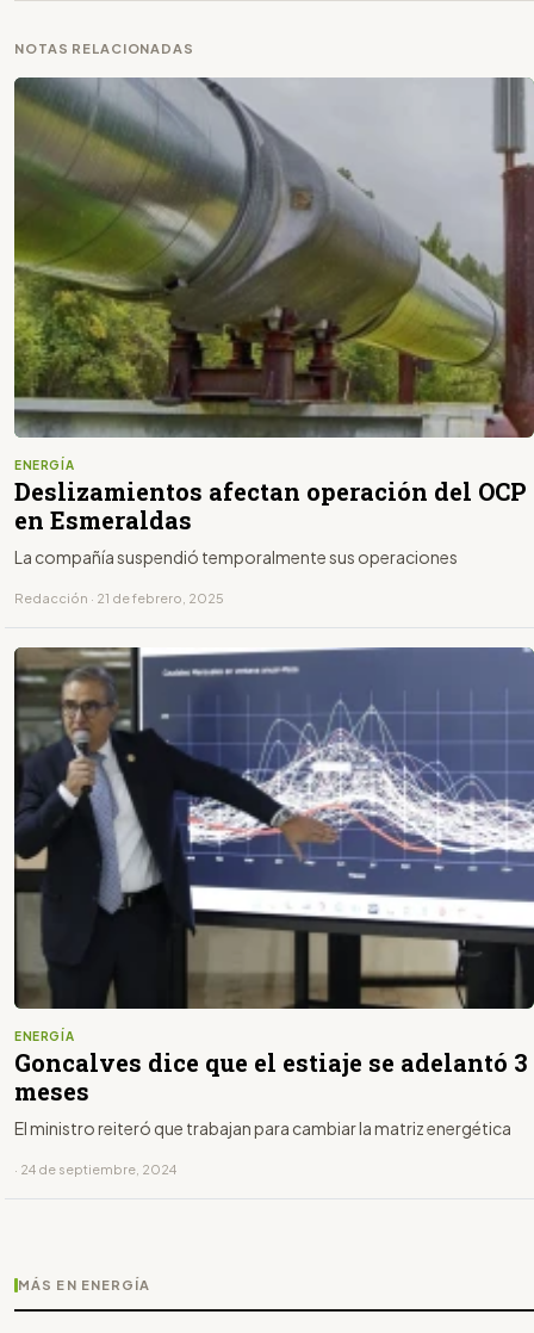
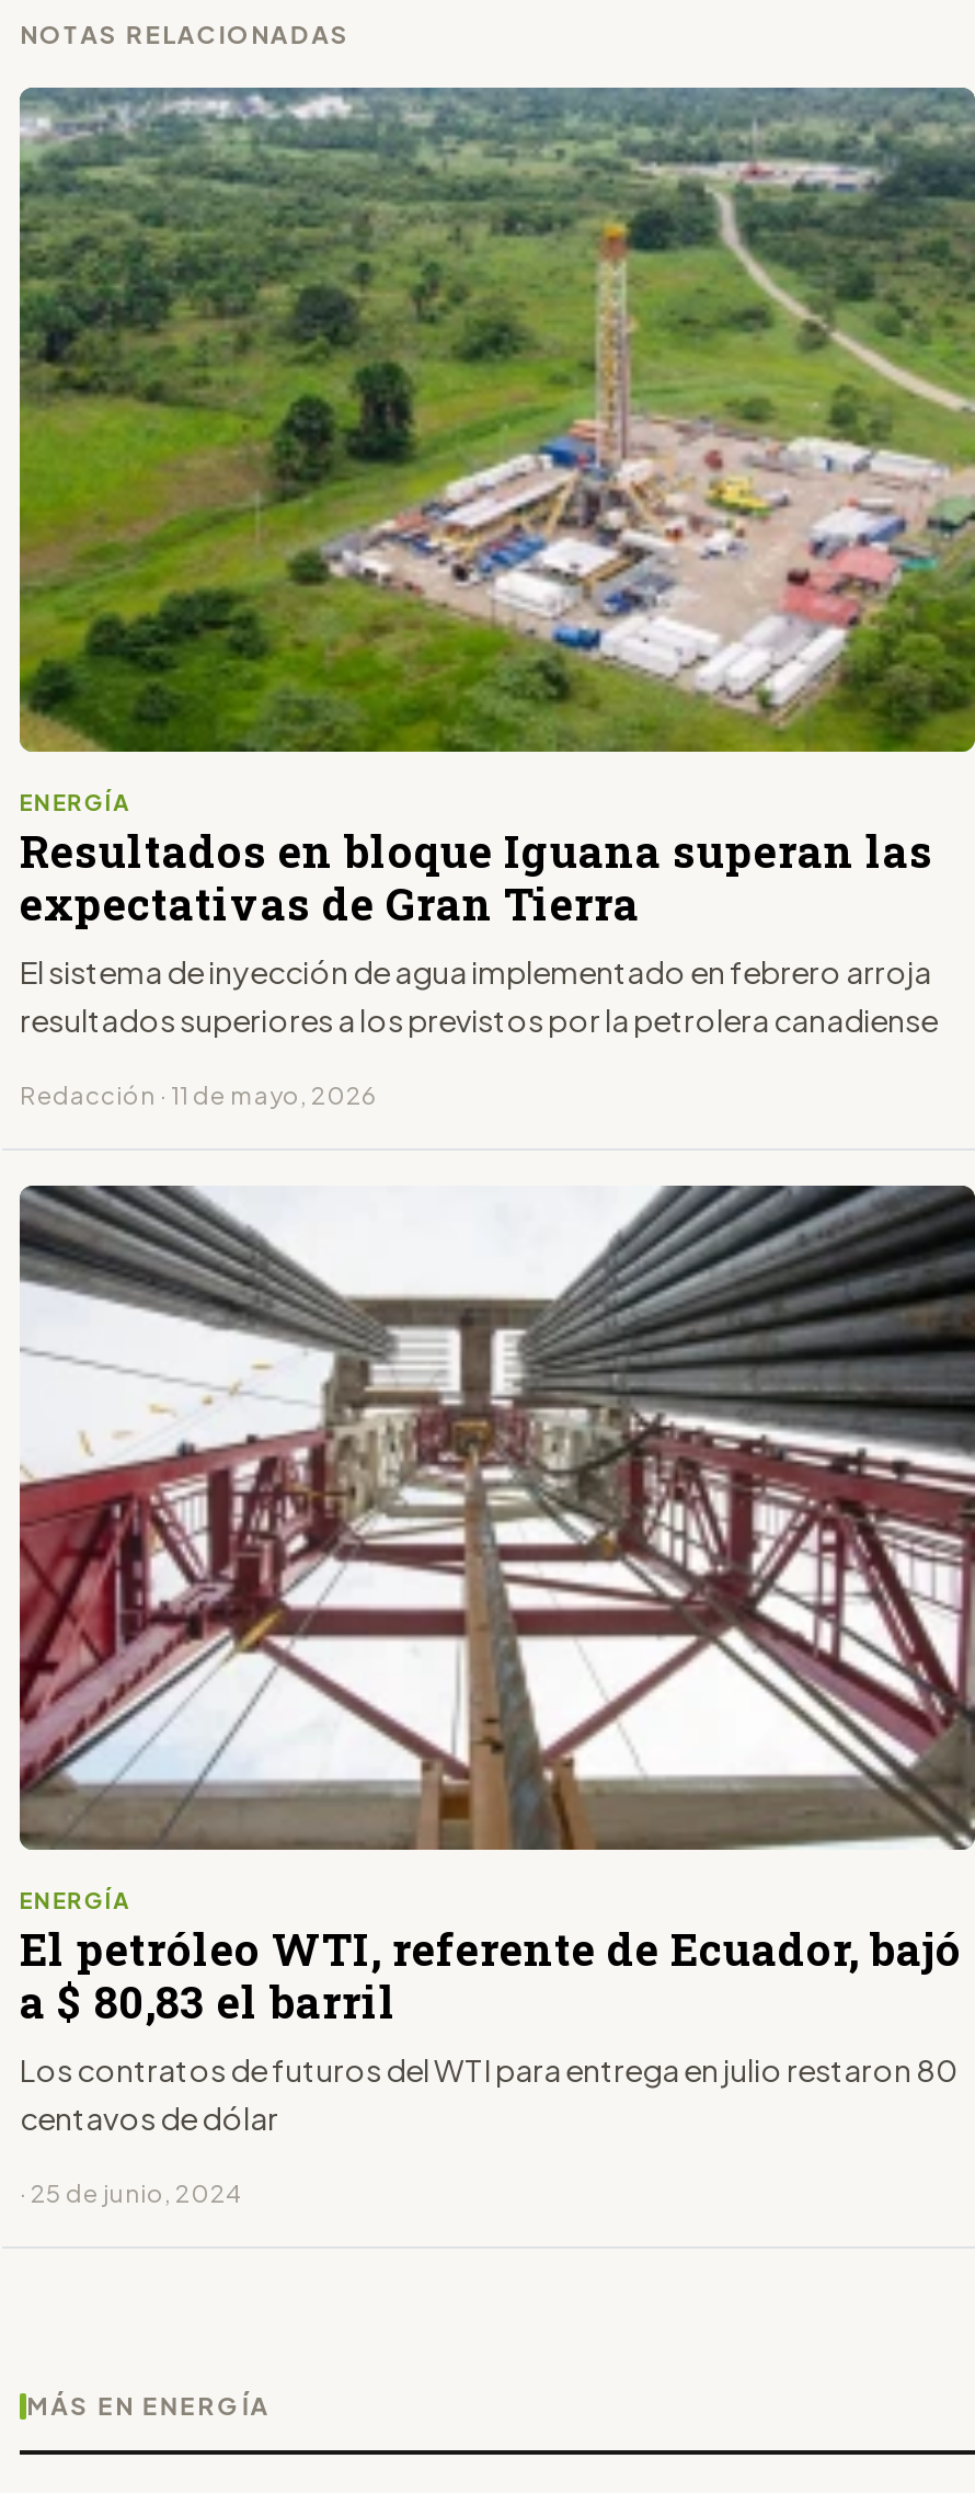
- [image]
- Deslizamientos afectan operación del OCP
- en Esmeraldas
- La compañía suspendió temporalmente sus operaciones
+ [image]
+ Resultados en bloque Iguana superan las
+ expectativas de Gran Tierra
+ El sistema de inyección de agua implementado en febrero arroja
+ resultados superiores a los previstos por la petrolera canadiense

- Redacción · 21 de febrero, 2025
+ Redacción · 11 de mayo, 2026

- [image]
- Goncalves dice que el estiaje se adelantó 3
- meses
- El ministro reiteró que trabajan para cambiar la matriz energética
+ [image]
+ El petróleo WTI, referente de Ecuador, bajó
+ a $ 80,83 el barril
+ Los contratos de futuros del WTI para entrega en julio restaron 80
+ centavos de dólar

- · 24 de septiembre, 2024
+ · 25 de junio, 2024
